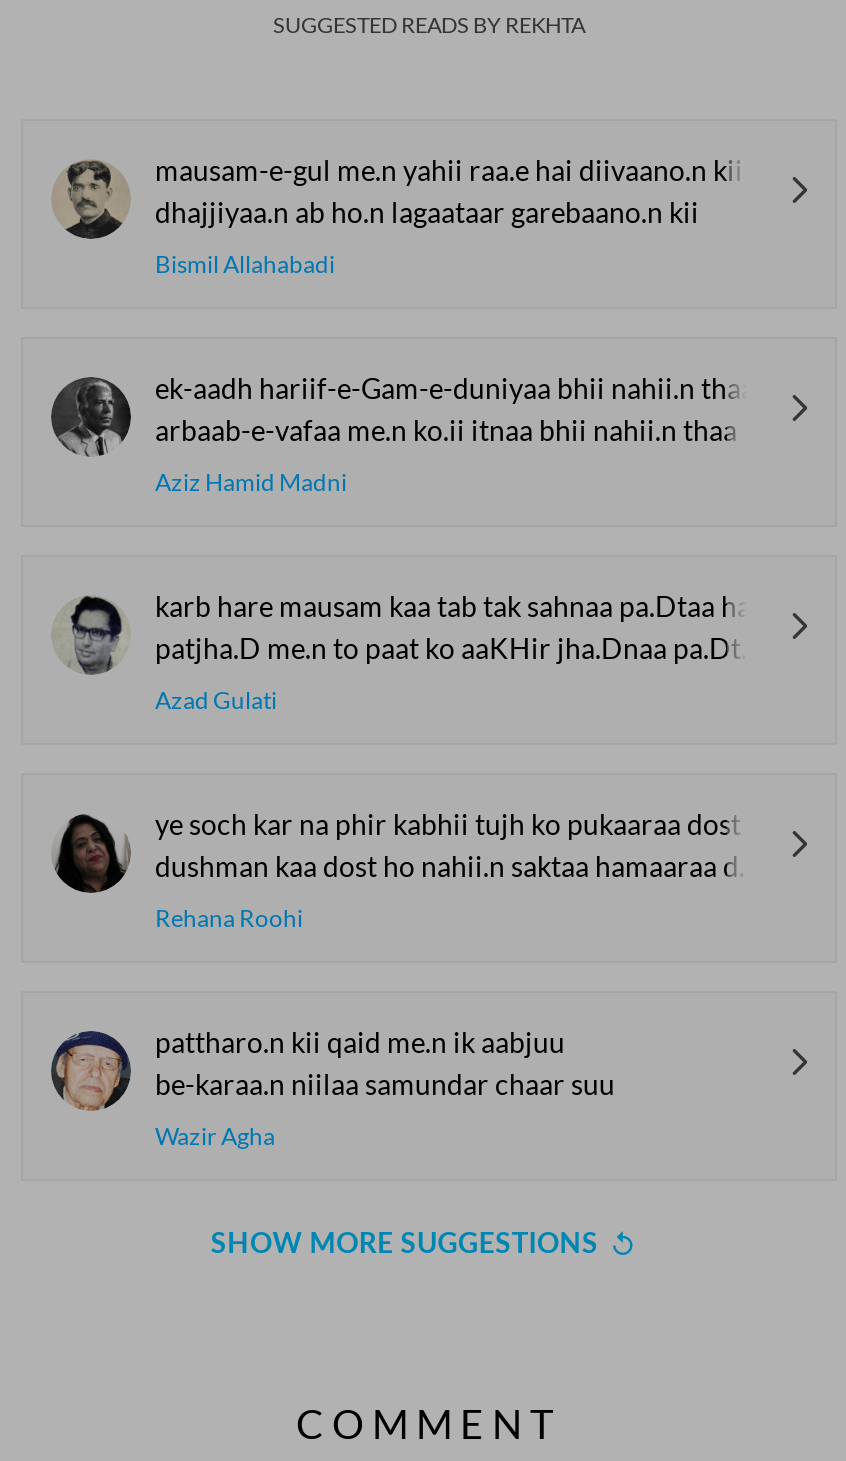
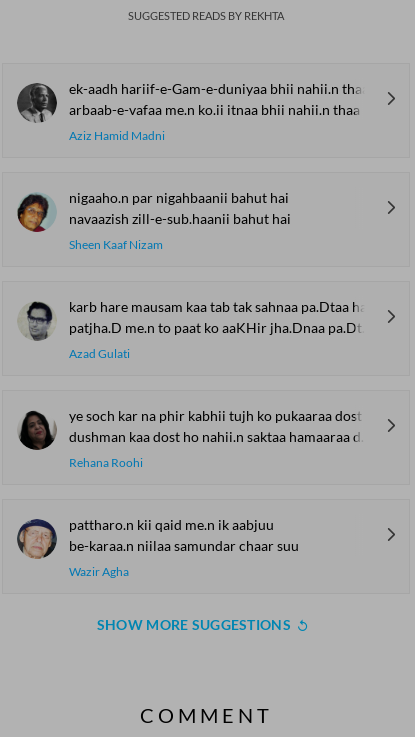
- [image]
- mausam-e-gul me.n yahii raa.e hai diivaano.n kii
- dhajjiyaa.n ab ho.n lagaataar garebaano.n kii
- Bismil Allahabadi

moved up: ek-aadh hariif-e-Gam-e-duniyaa bhii nahii.n thaa | arbaab-e-vafaa me.n ko.ii itnaa bhii nahii.n thaa | Aziz Hamid Madni

+ [image]
+ nigaaho.n par nigahbaanii bahut hai
+ navaazish zill-e-sub.haanii bahut hai
+ Sheen Kaaf Nizam
